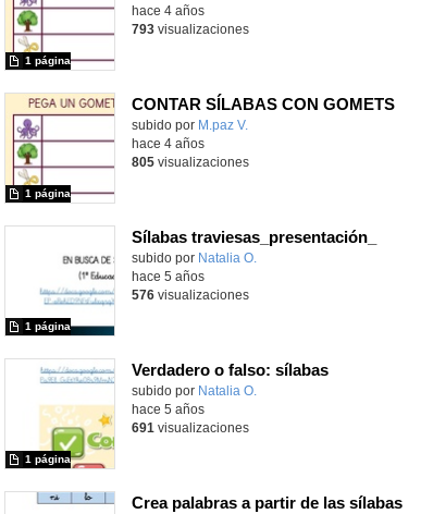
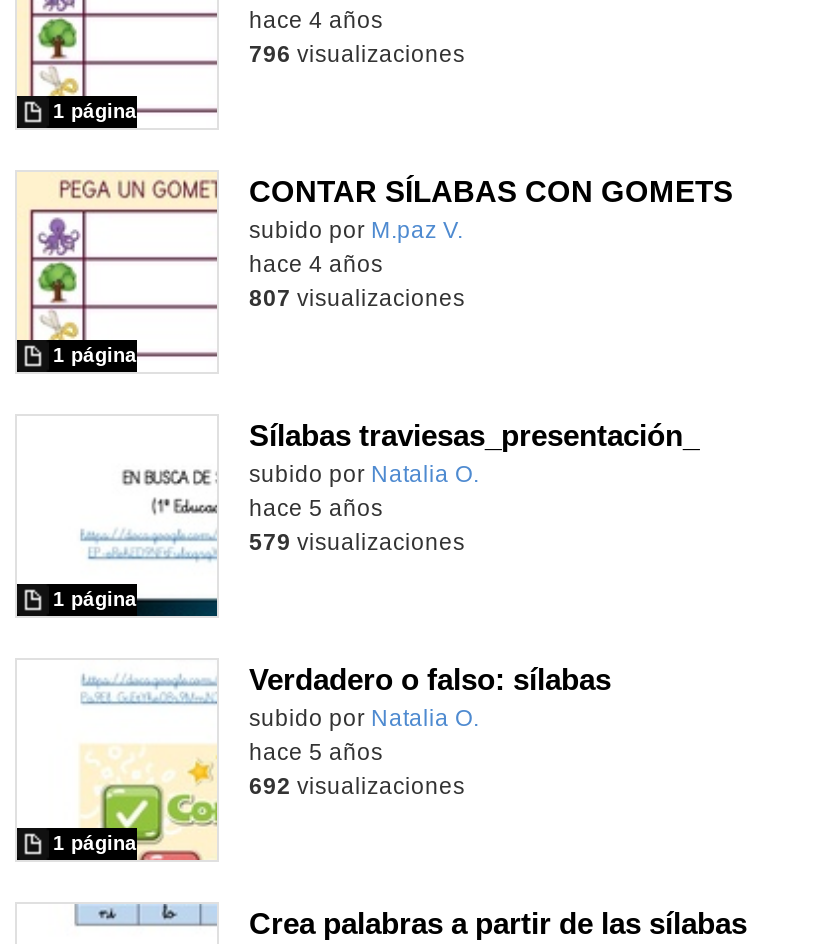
- 793 visualizaciones
+ 796 visualizaciones

- 805 visualizaciones
+ 807 visualizaciones

- 576 visualizaciones
+ 579 visualizaciones

- 691 visualizaciones
+ 692 visualizaciones
